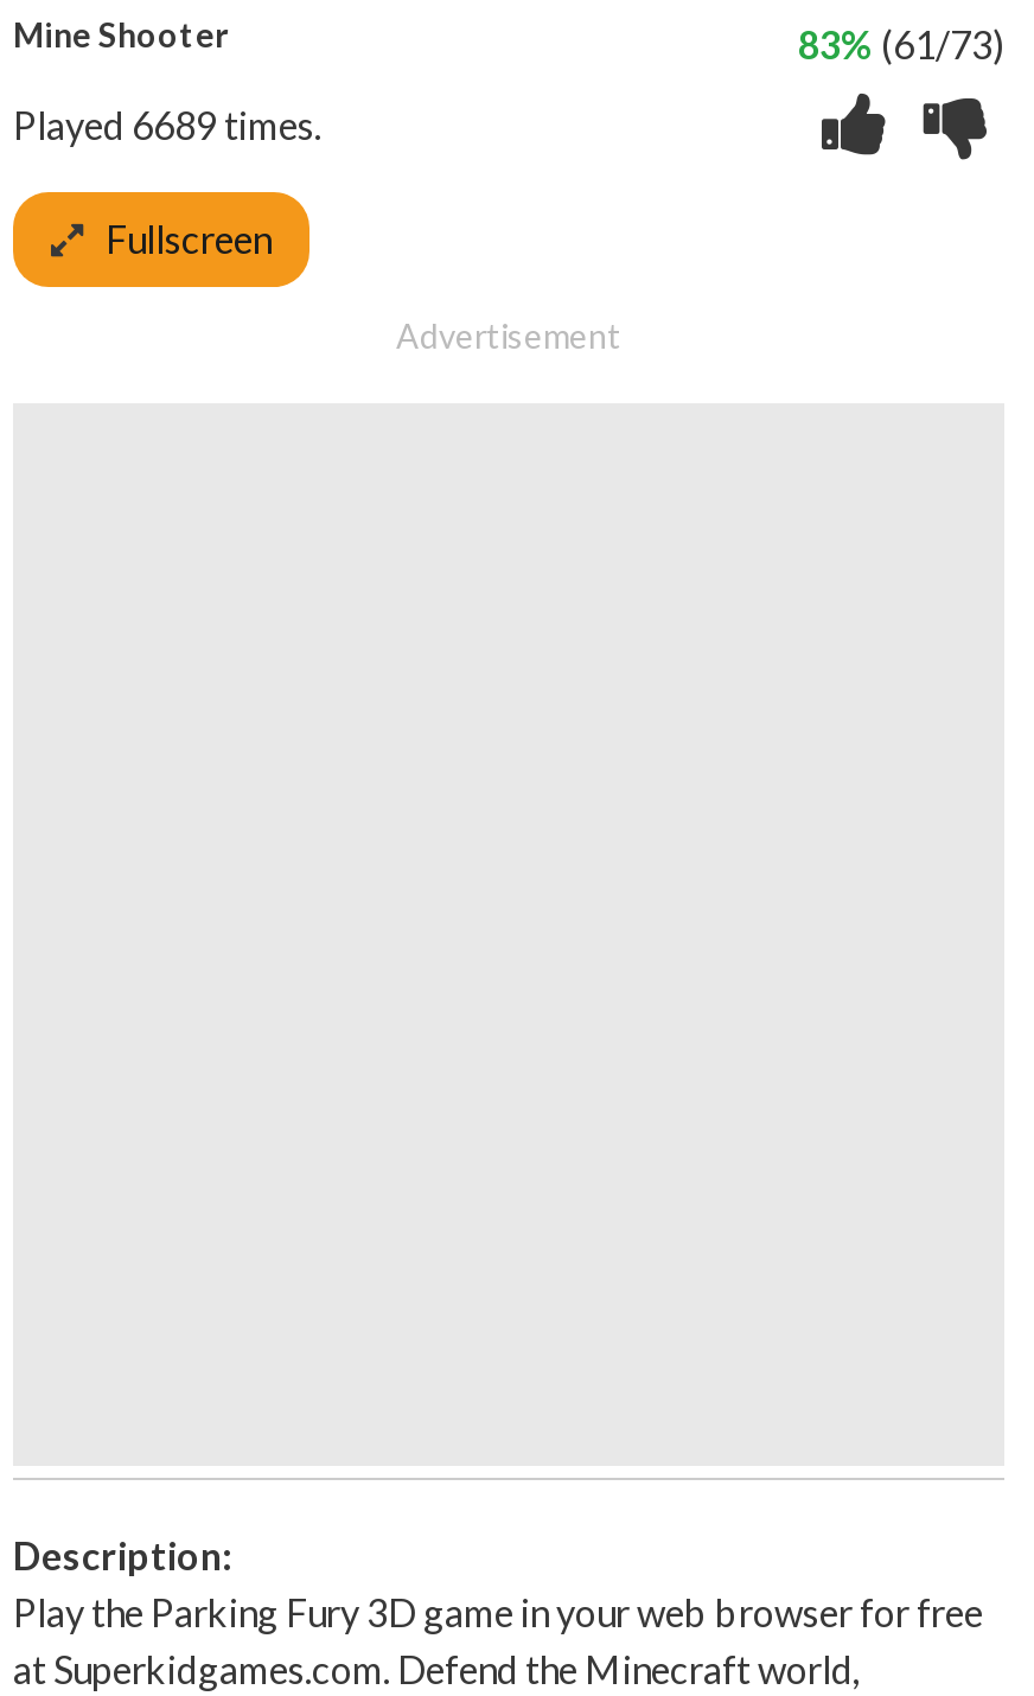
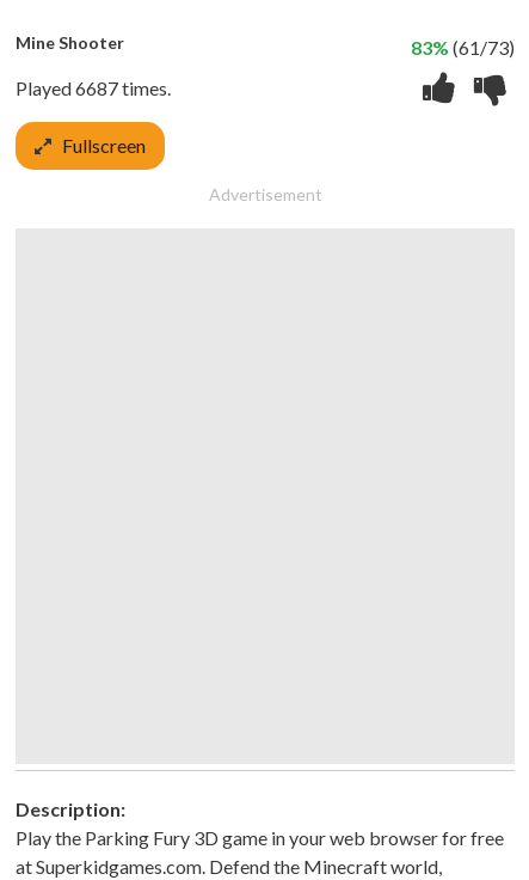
- Played 6689 times.
+ Played 6687 times.
